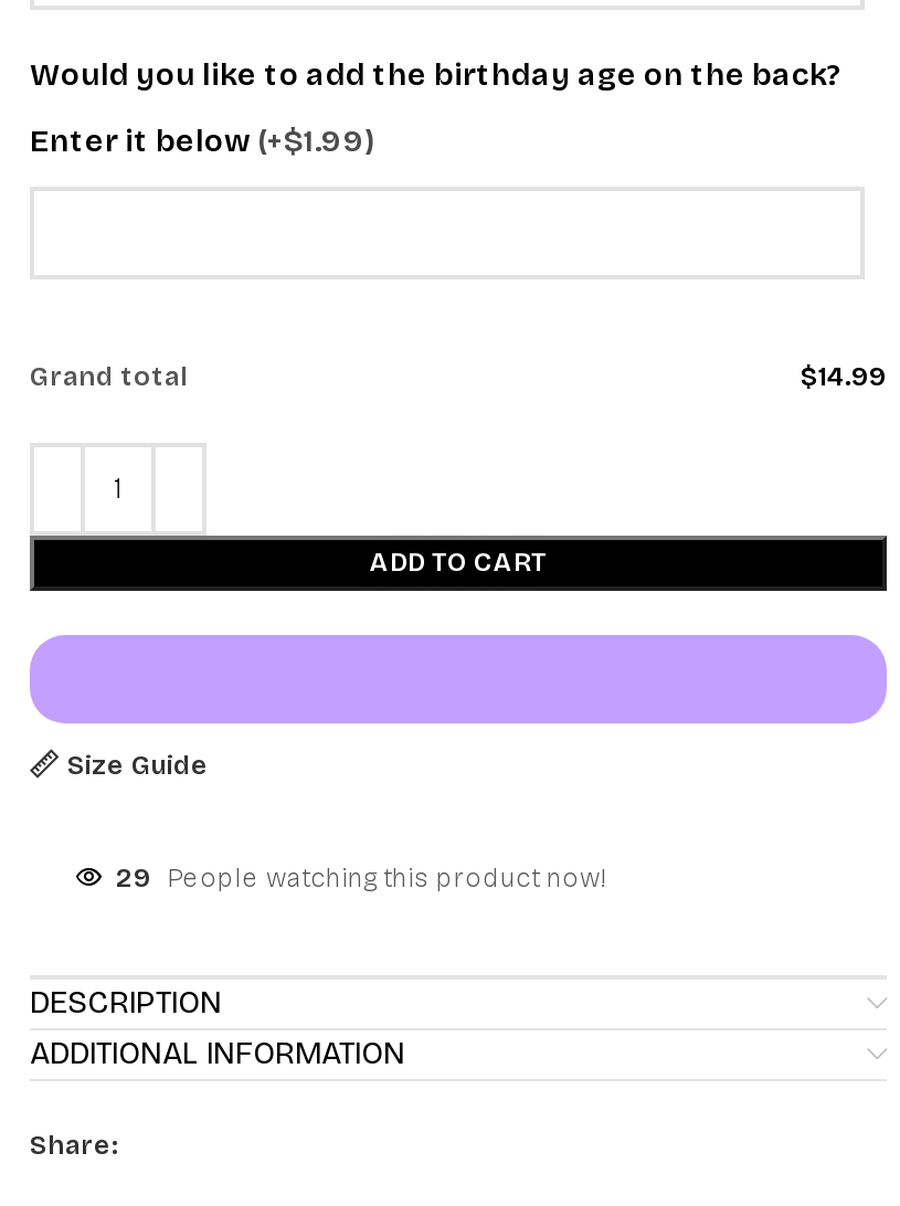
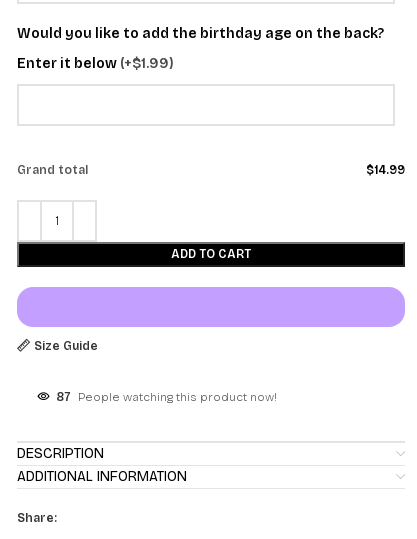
- 29 People watching this product now!
+ 87 People watching this product now!
